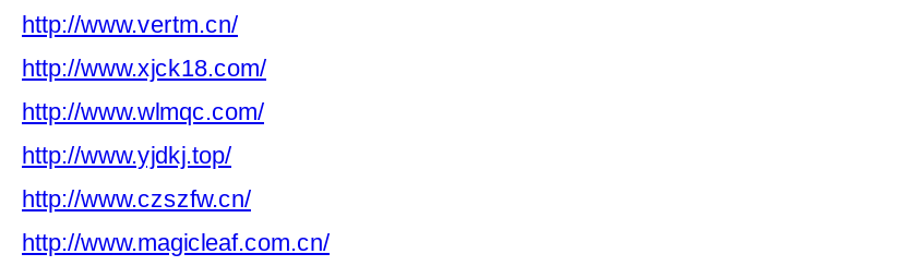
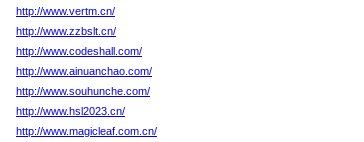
- http://www.xjck18.com/
- http://www.wlmqc.com/
- http://www.yjdkj.top/
- http://www.czszfw.cn/
+ http://www.zzbslt.cn/
+ http://www.codeshall.com/
+ http://www.ainuanchao.com/
+ http://www.souhunche.com/
+ http://www.hsl2023.cn/
